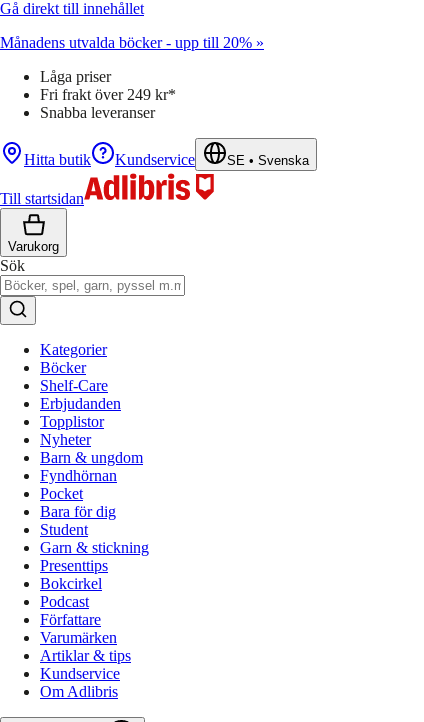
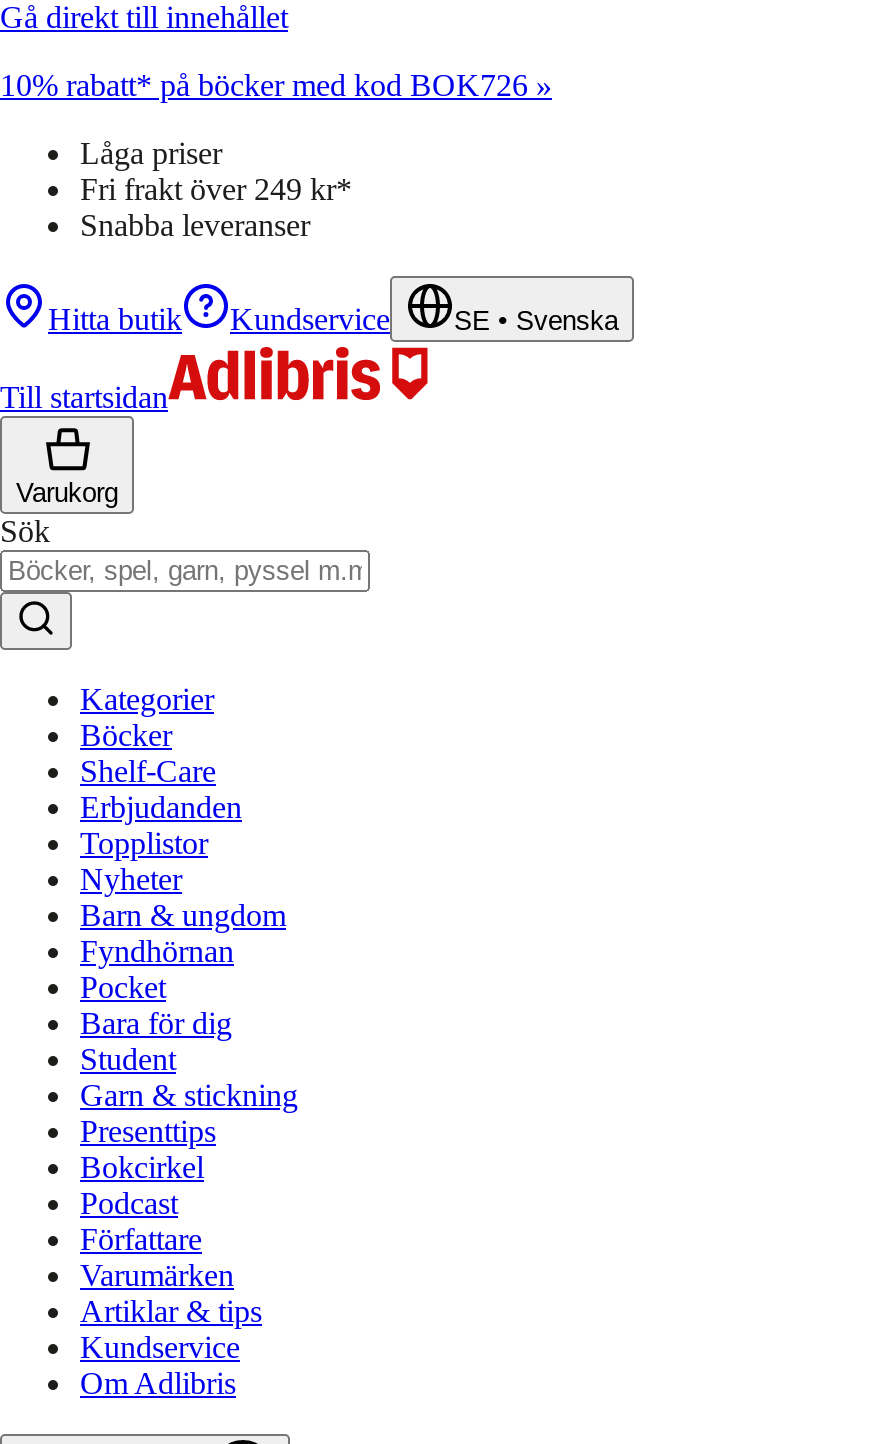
- Månadens utvalda böcker - upp till 20% »
+ 10% rabatt* på böcker med kod BOK726 »
